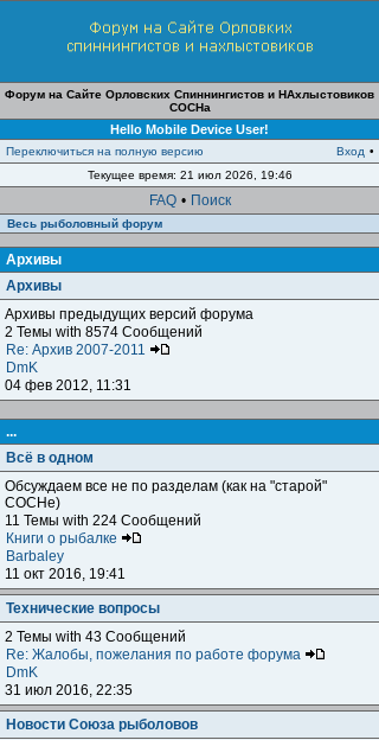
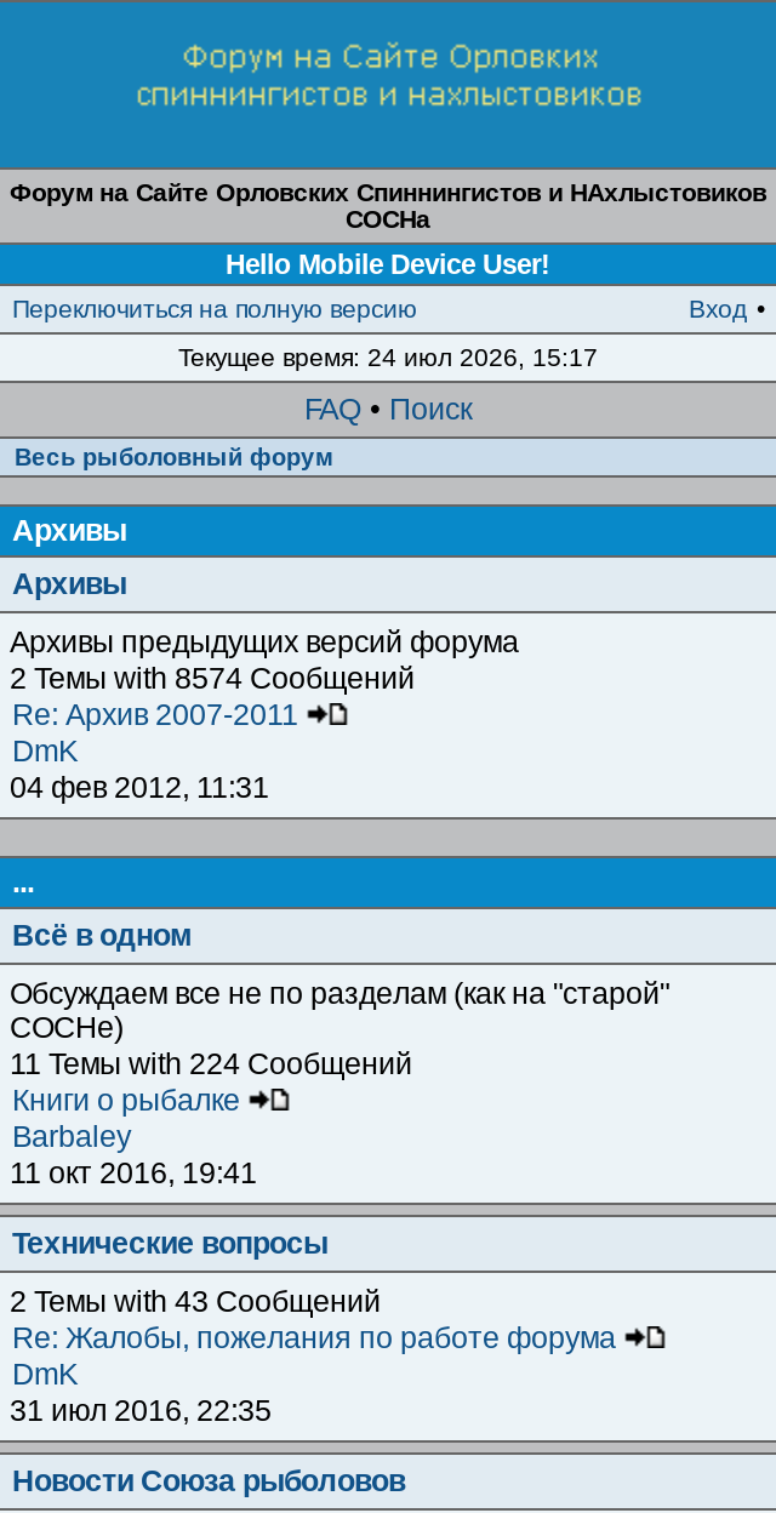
- Текущее время: 21 июл 2026, 19:46
+ Текущее время: 24 июл 2026, 15:17
